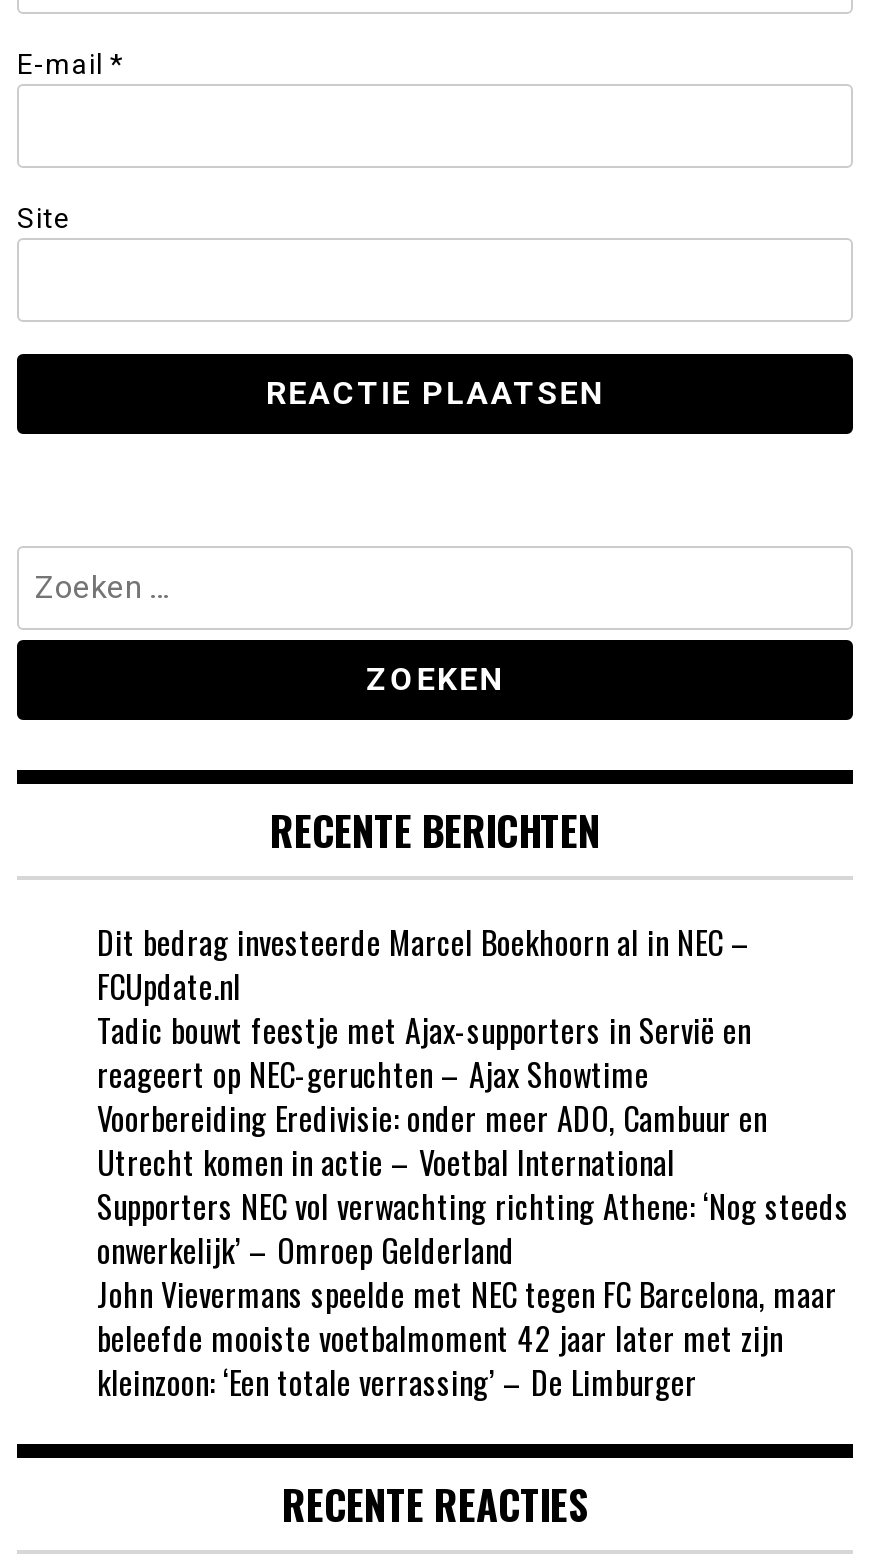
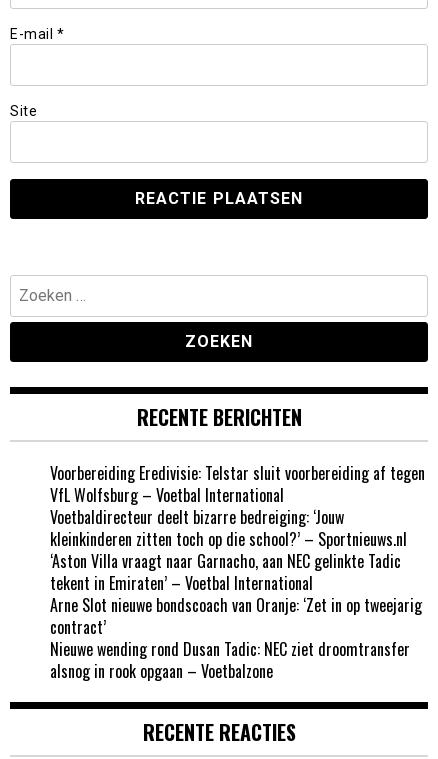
- Dit bedrag investeerde Marcel Boekhoorn al in NEC –
- FCUpdate.nl
- Tadic bouwt feestje met Ajax-supporters in Servië en
- reageert op NEC-geruchten – Ajax Showtime
- Voorbereiding Eredivisie: onder meer ADO, Cambuur en
- Utrecht komen in actie – Voetbal International
- Supporters NEC vol verwachting richting Athene: ‘Nog steeds
- onwerkelijk’ – Omroep Gelderland
- John Vievermans speelde met NEC tegen FC Barcelona, maar
- beleefde mooiste voetbalmoment 42 jaar later met zijn
- kleinzoon: ‘Een totale verrassing’ – De Limburger
+ Voorbereiding Eredivisie: Telstar sluit voorbereiding af tegen
+ VfL Wolfsburg – Voetbal International
+ Voetbaldirecteur deelt bizarre bedreiging: ‘Jouw
+ kleinkinderen zitten toch op die school?’ – Sportnieuws.nl
+ ‘Aston Villa vraagt naar Garnacho, aan NEC gelinkte Tadic
+ tekent in Emiraten’ – Voetbal International
+ Arne Slot nieuwe bondscoach van Oranje: ‘Zet in op tweejarig
+ contract’
+ Nieuwe wending rond Dusan Tadic: NEC ziet droomtransfer
+ alsnog in rook opgaan – Voetbalzone
